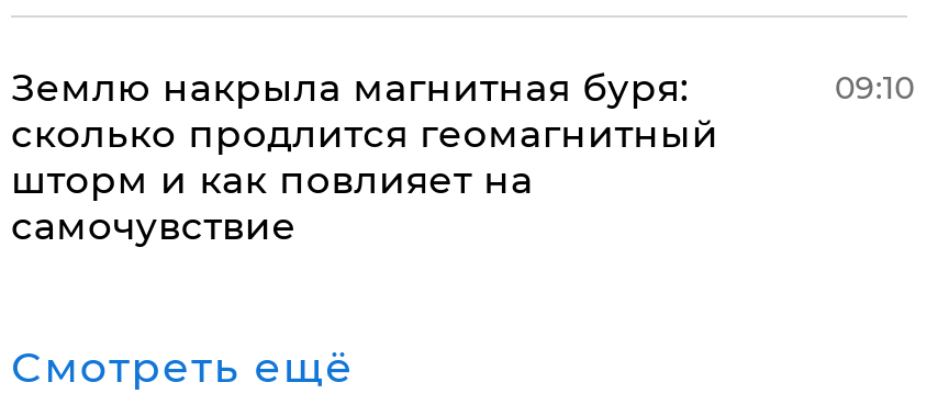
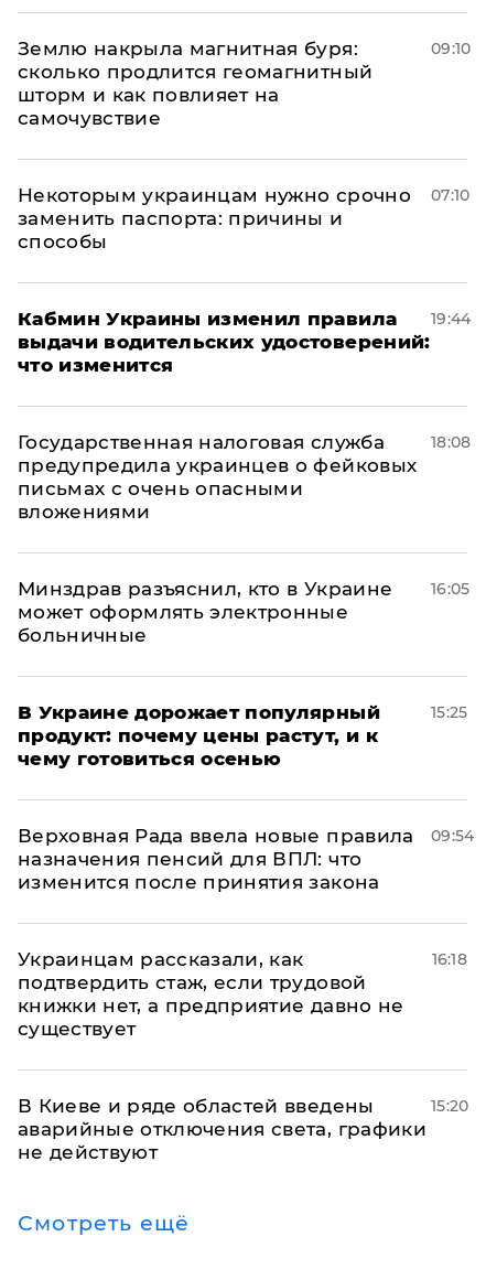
+ Некоторым украинцам нужно срочно
+ заменить паспорта: причины и
+ способы

+ Кабмин Украины изменил правила
+ выдачи водительских удостоверений:
+ что изменится

+ Государственная налоговая служба
+ предупредила украинцев о фейковых
+ письмах с очень опасными
+ вложениями

+ Минздрав разъяснил, кто в Украине
+ может оформлять электронные
+ больничные

+ В Украине дорожает популярный
+ продукт: почему цены растут, и к
+ чему готовиться осенью

+ Верховная Рада ввела новые правила
+ назначения пенсий для ВПЛ: что
+ изменится после принятия закона

+ Украинцам рассказали, как
+ подтвердить стаж, если трудовой
+ книжки нет, а предприятие давно не
+ существует

+ В Киеве и ряде областей введены
+ аварийные отключения света, графики
+ не действуют

+ 07:10

+ 19:44

+ 18:08

+ 16:05

+ 15:25

+ 09:54

+ 15:20

+ 16:18
